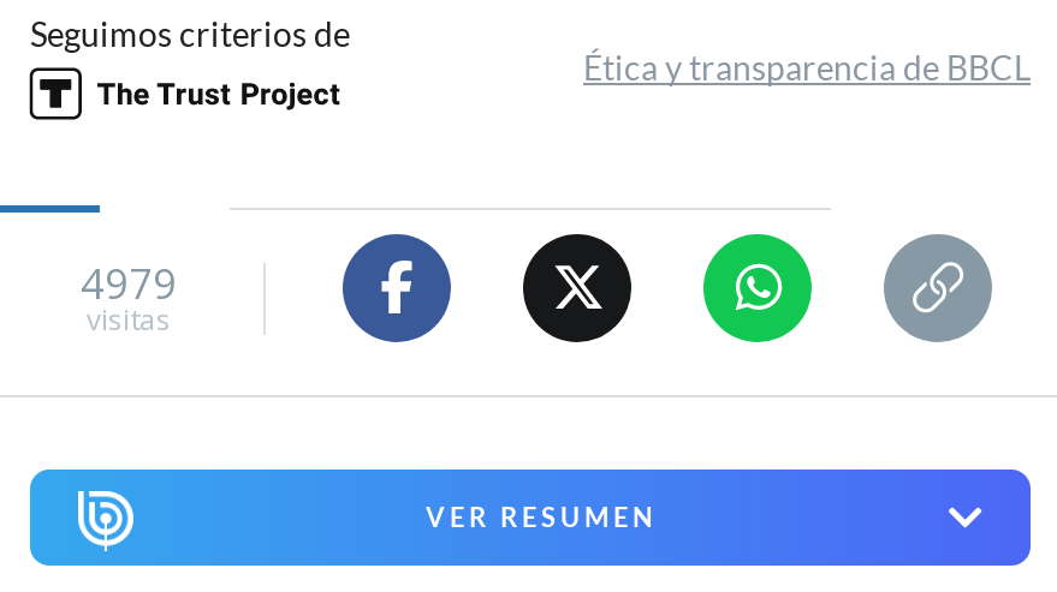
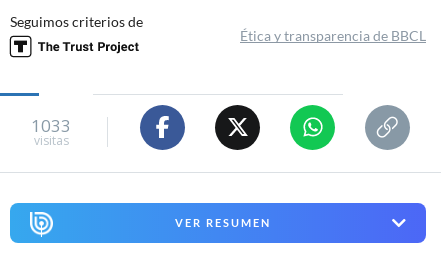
- 4979
+ 1033
